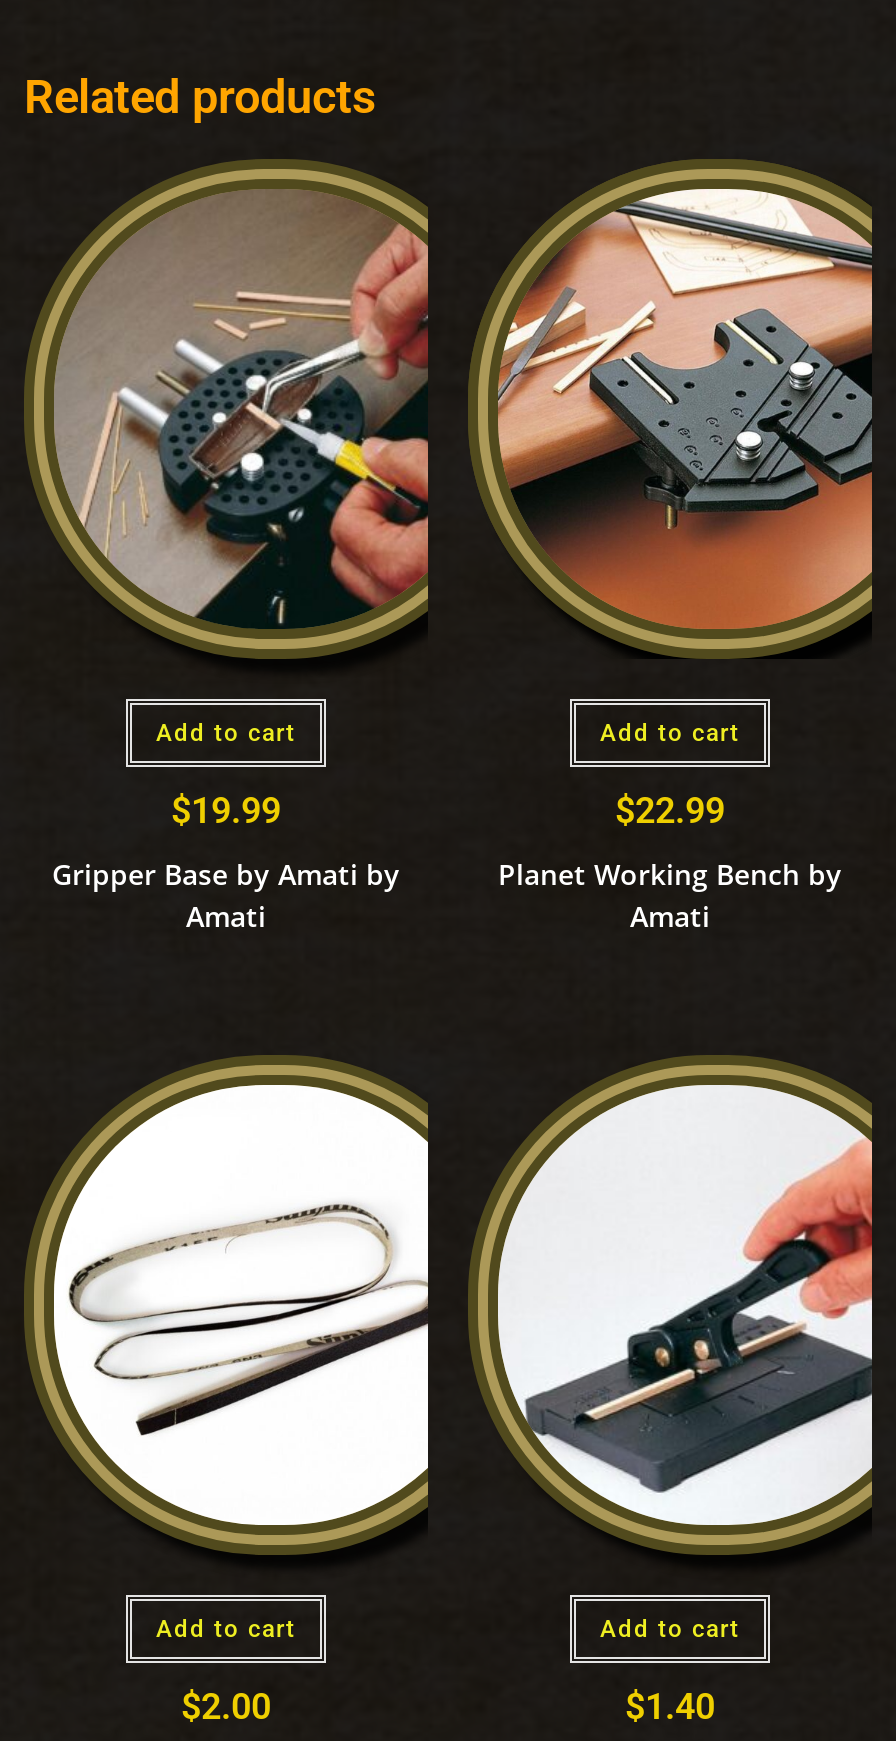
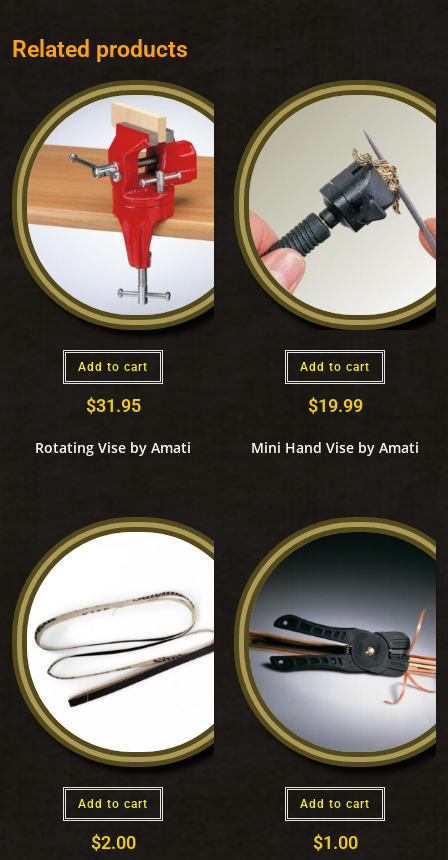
- [image]
+ [image]

- [image]
+ [image]

- $19.99
+ $31.95

- $22.99
+ $19.99

- Gripper Base by Amati by
- Amati
+ Rotating Vise by Amati

- Planet Working Bench by
- Amati
+ Mini Hand Vise by Amati

- [image]
+ [image]

- $1.40
+ $1.00
